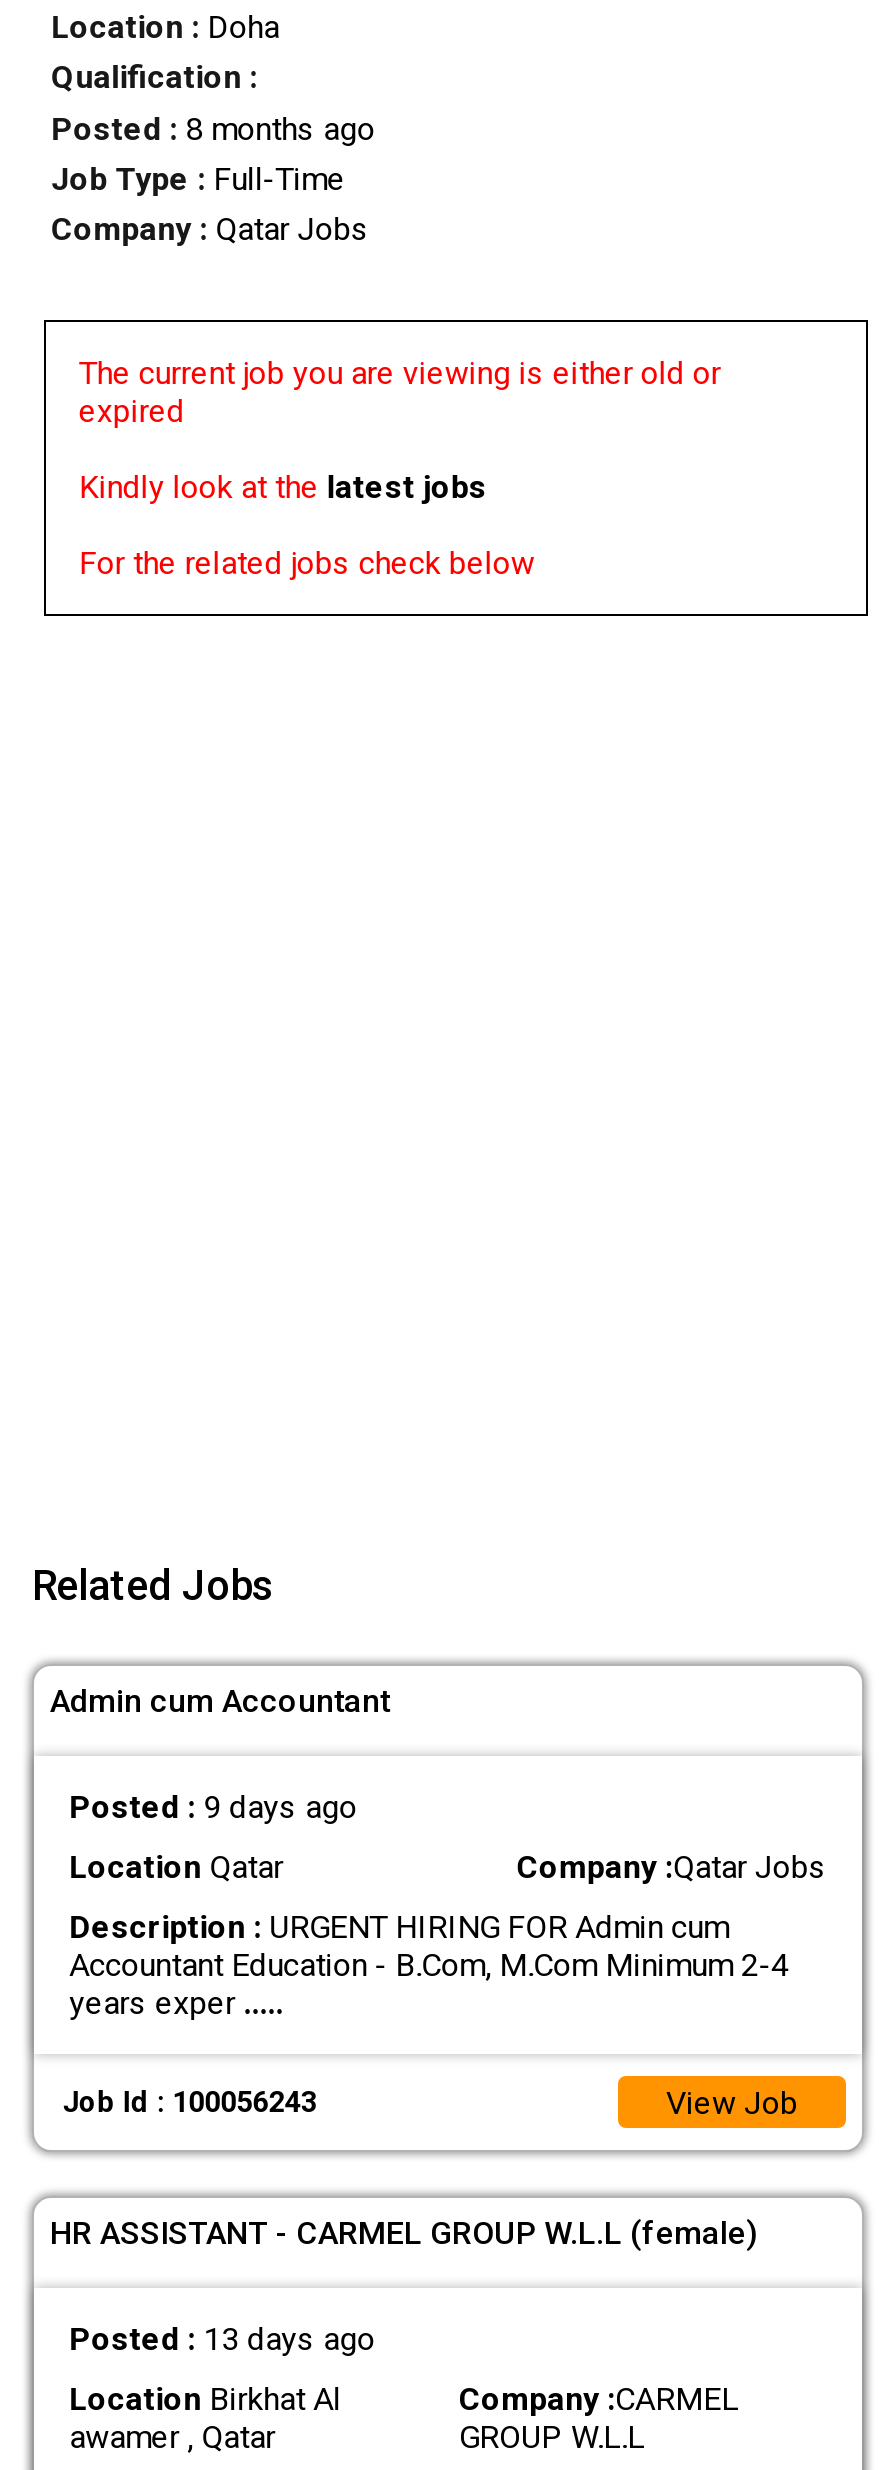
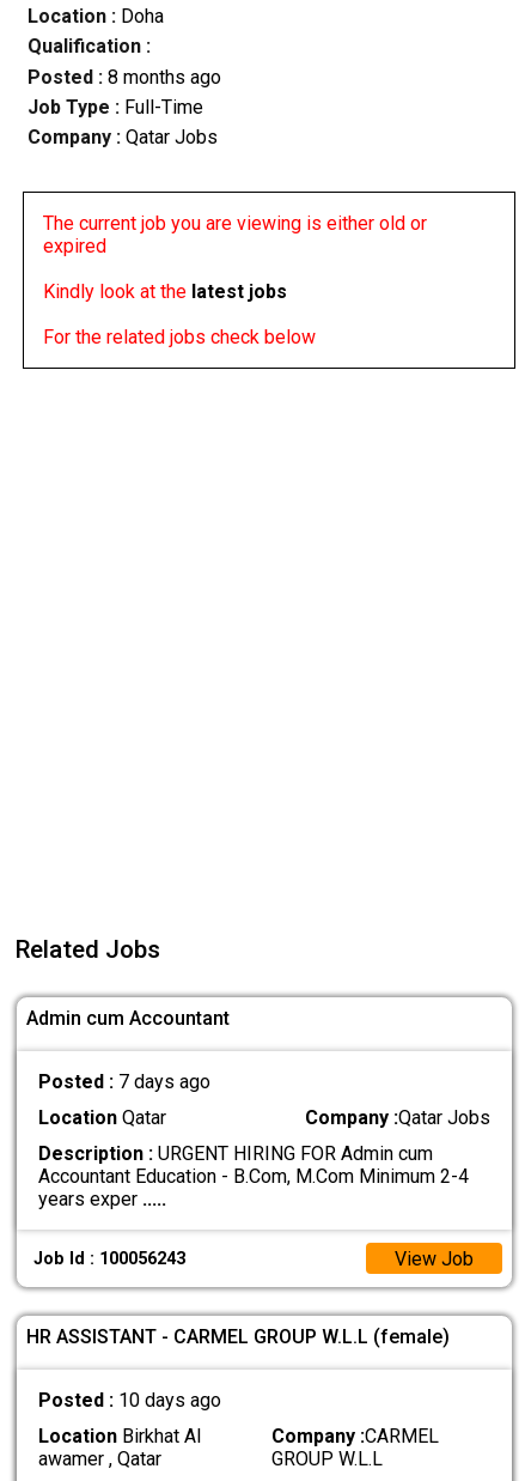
- Posted : 9 days ago
+ Posted : 7 days ago

- Posted : 13 days ago
+ Posted : 10 days ago
